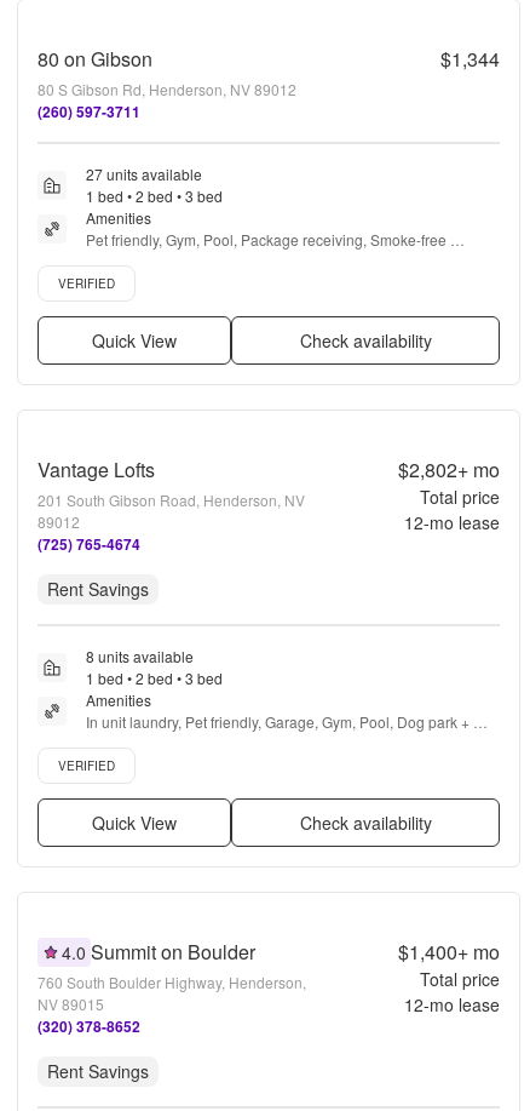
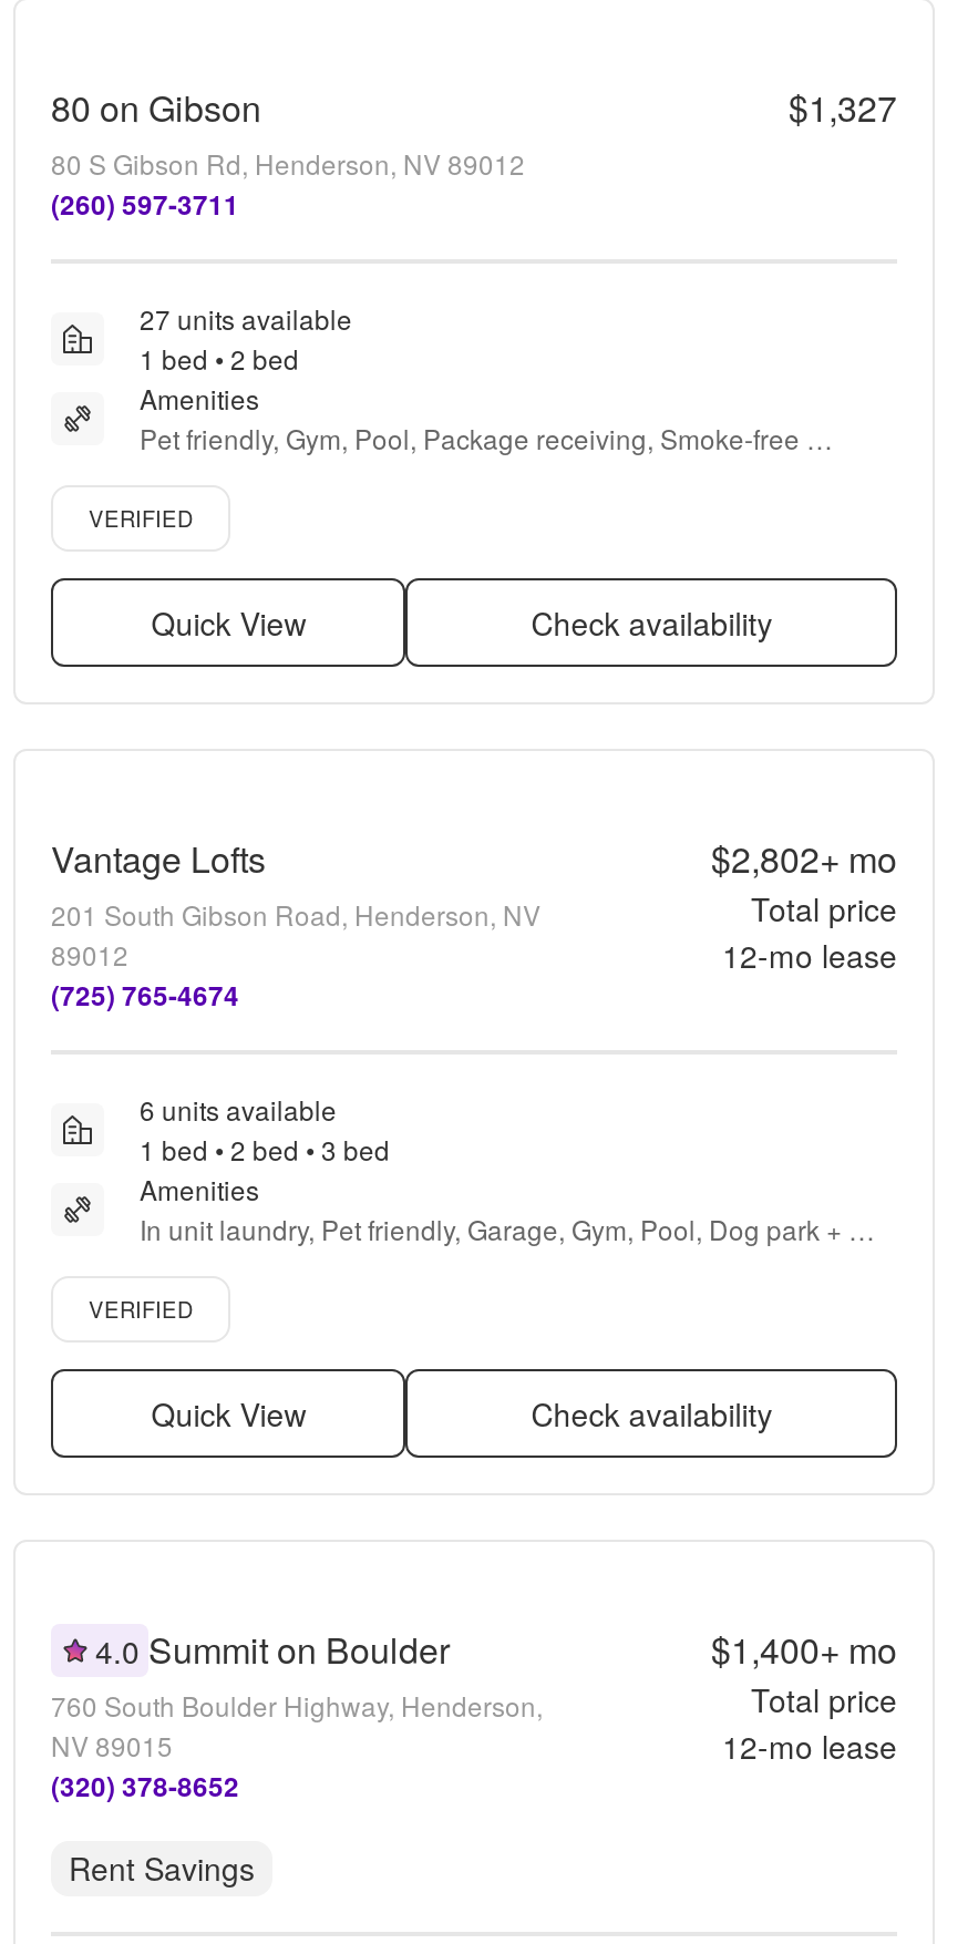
- $1,344
+ $1,327

- 1 bed • 2 bed • 3 bed
+ 1 bed • 2 bed

- Rent Savings
- 8 units available
+ 6 units available
